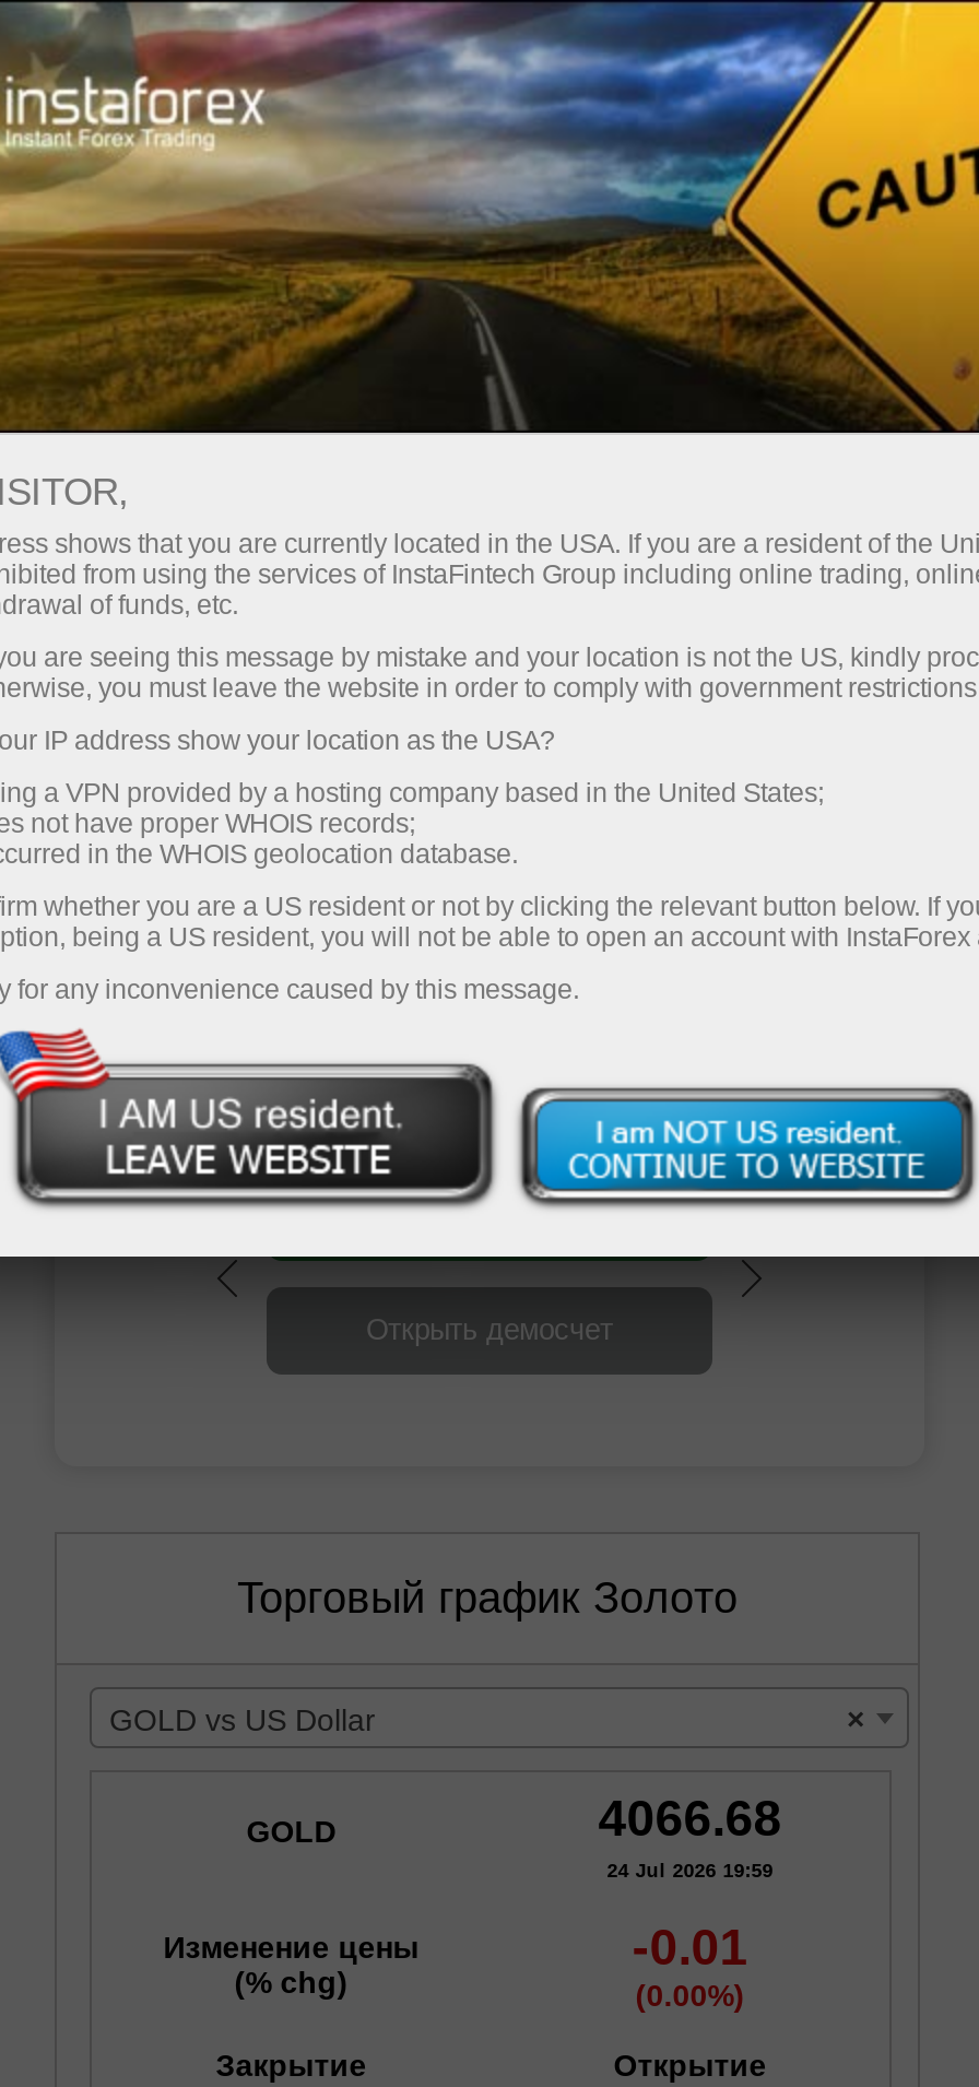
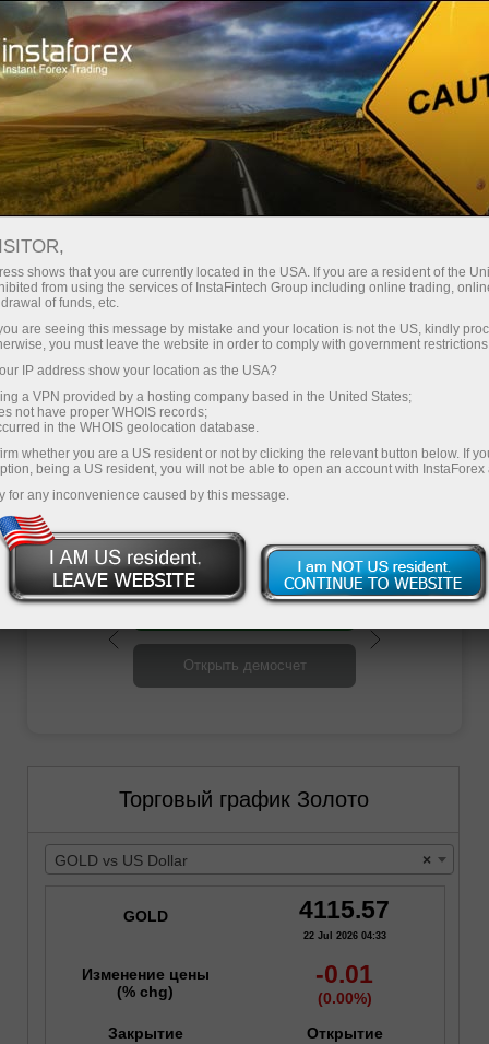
- 4066.68
+ 4115.57

- 24 Jul 2026 19:59
+ 22 Jul 2026 04:33
